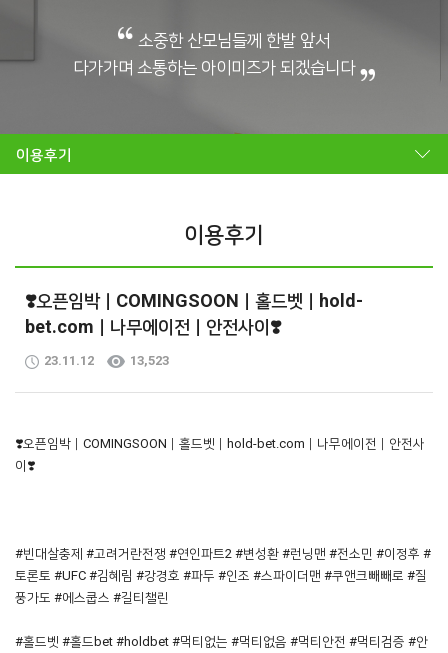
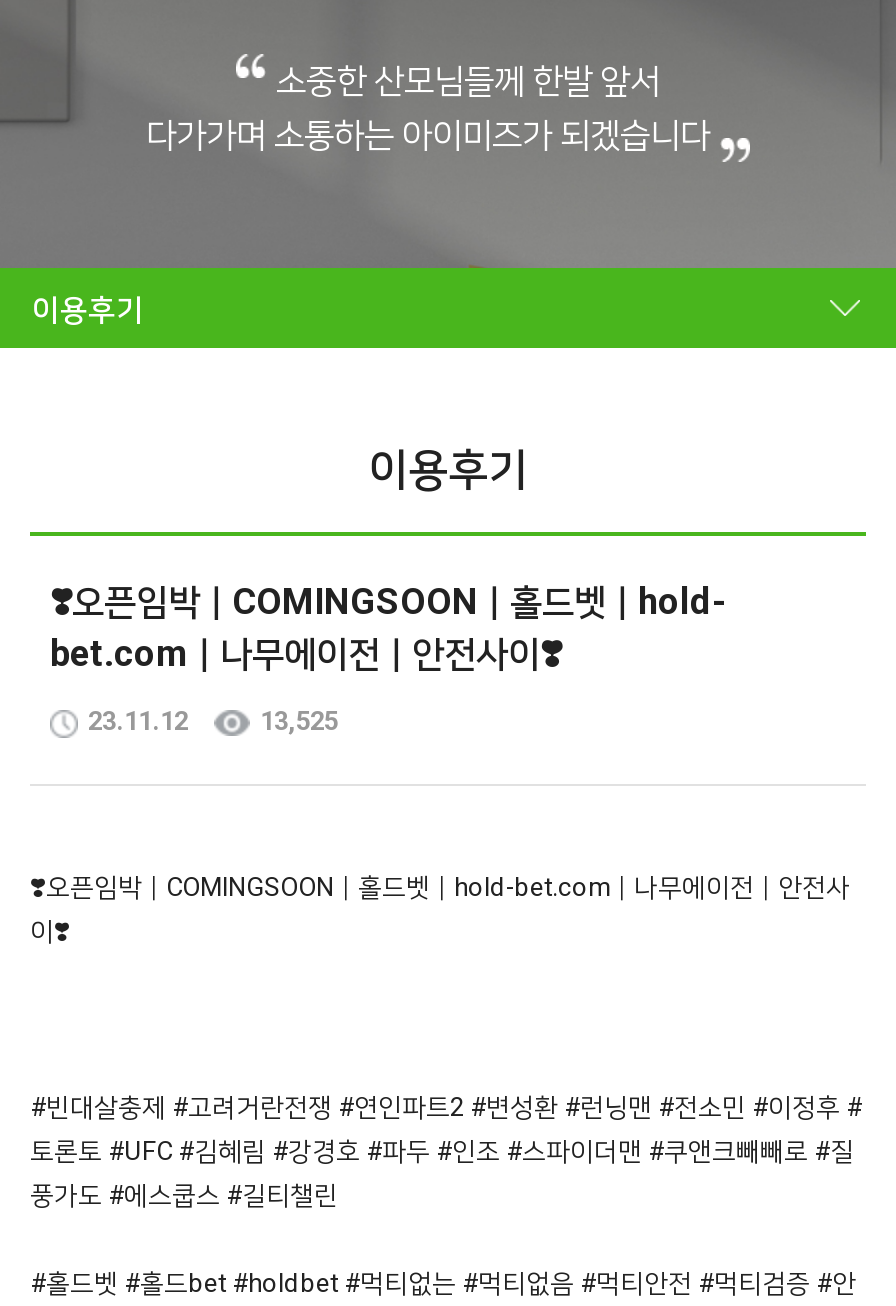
- 13,523
+ 13,525
